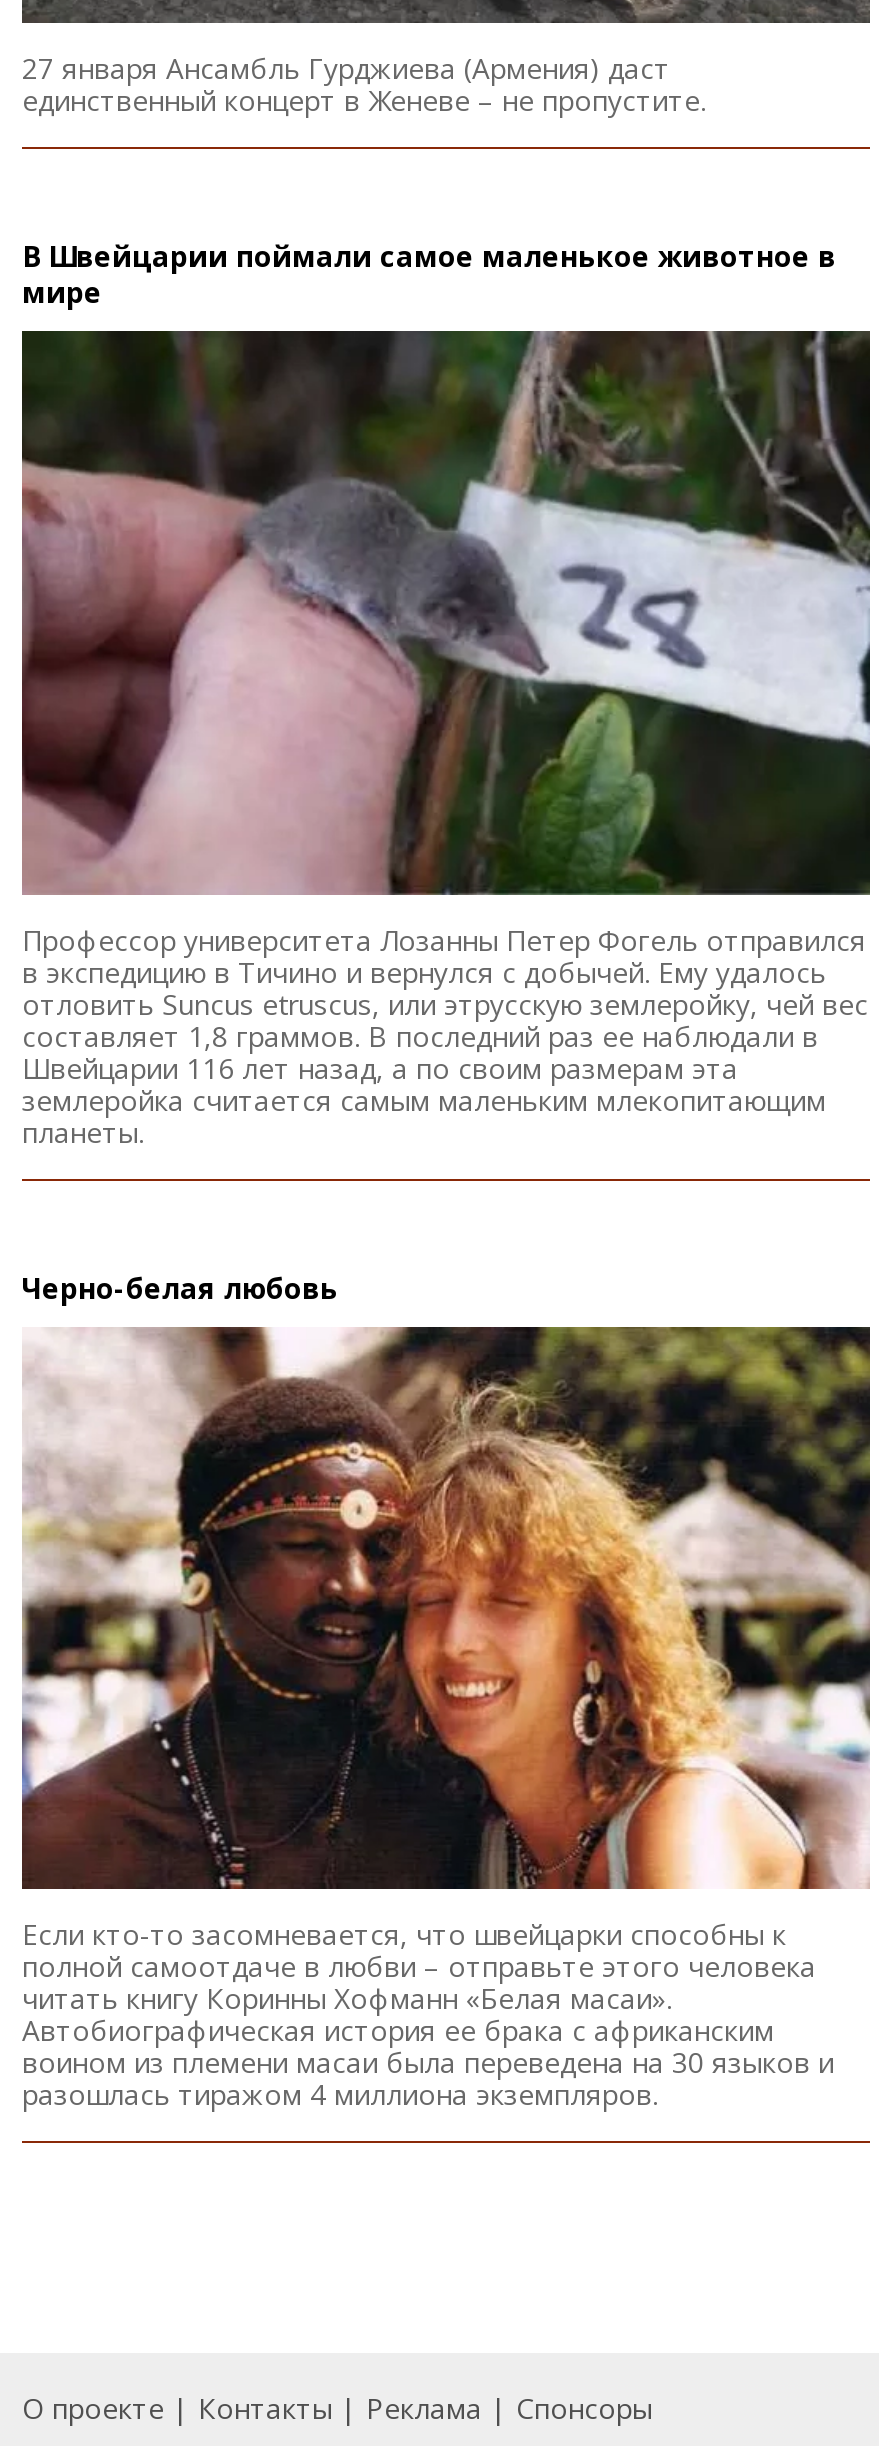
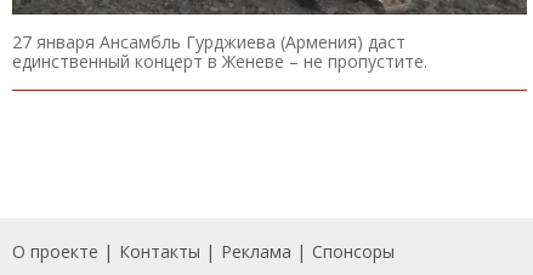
- В Швейцарии поймали самое маленькое животное в
- мире

- [image]
- Профессор университета Лозанны Петер Фогель отправился
- в экспедицию в Тичино и вернулся с добычей. Ему удалось
- отловить Suncus etruscus, или этрусскую землеройку, чей вес
- составляет 1,8 граммов. В последний раз ее наблюдали в
- Швейцарии 116 лет назад, а по своим размерам эта
- землеройка считается самым маленьким млекопитающим
- планеты.

- Черно-белая любовь

- [image]
- Если кто-то засомневается, что швейцарки способны к
- полной самоотдаче в любви – отправьте этого человека
- читать книгу Коринны Хофманн «Белая масаи».
- Автобиографическая история ее брака с африканским
- воином из племени масаи была переведена на 30 языков и
- разошлась тиражом 4 миллиона экземпляров.
